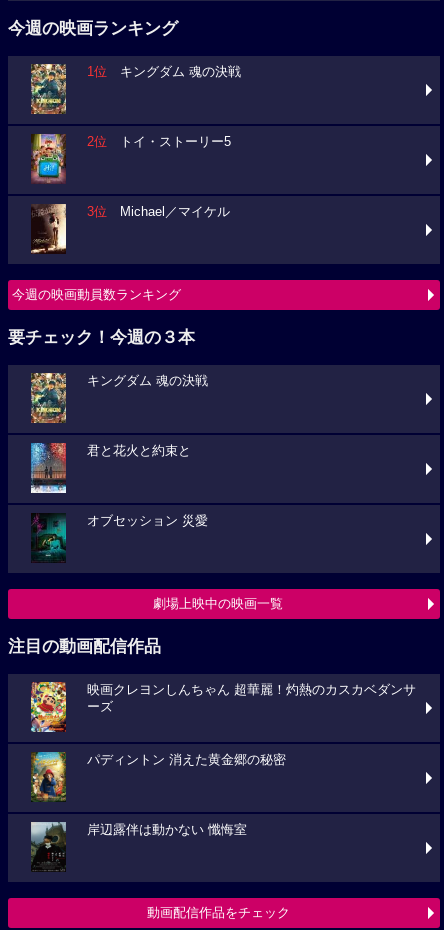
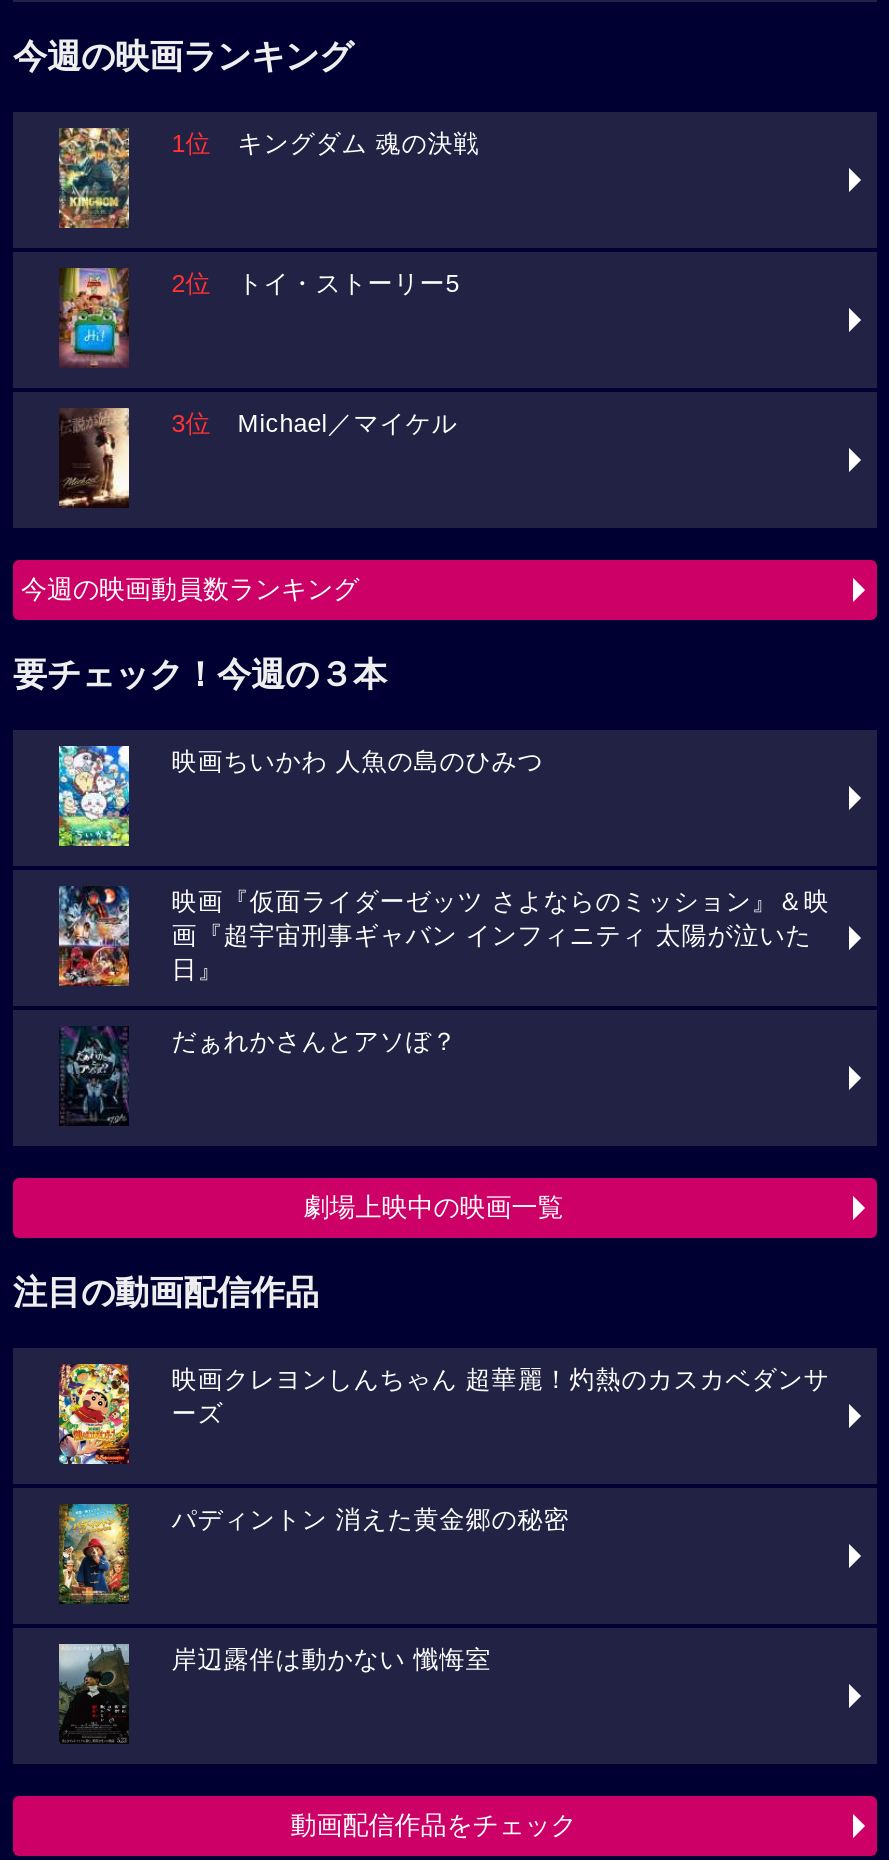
- [image]
- キングダム 魂の決戦
+ [image]
+ 映画ちいかわ 人魚の島のひみつ

- [image]
- 君と花火と約束と
+ [image]
+ 映画『仮面ライダーゼッツ さよならのミッション』＆映
+ 画『超宇宙刑事ギャバン インフィニティ 太陽が泣いた
+ 日』

- [image]
- オブセッション 災愛
+ [image]
+ だぁれかさんとアソぼ？
